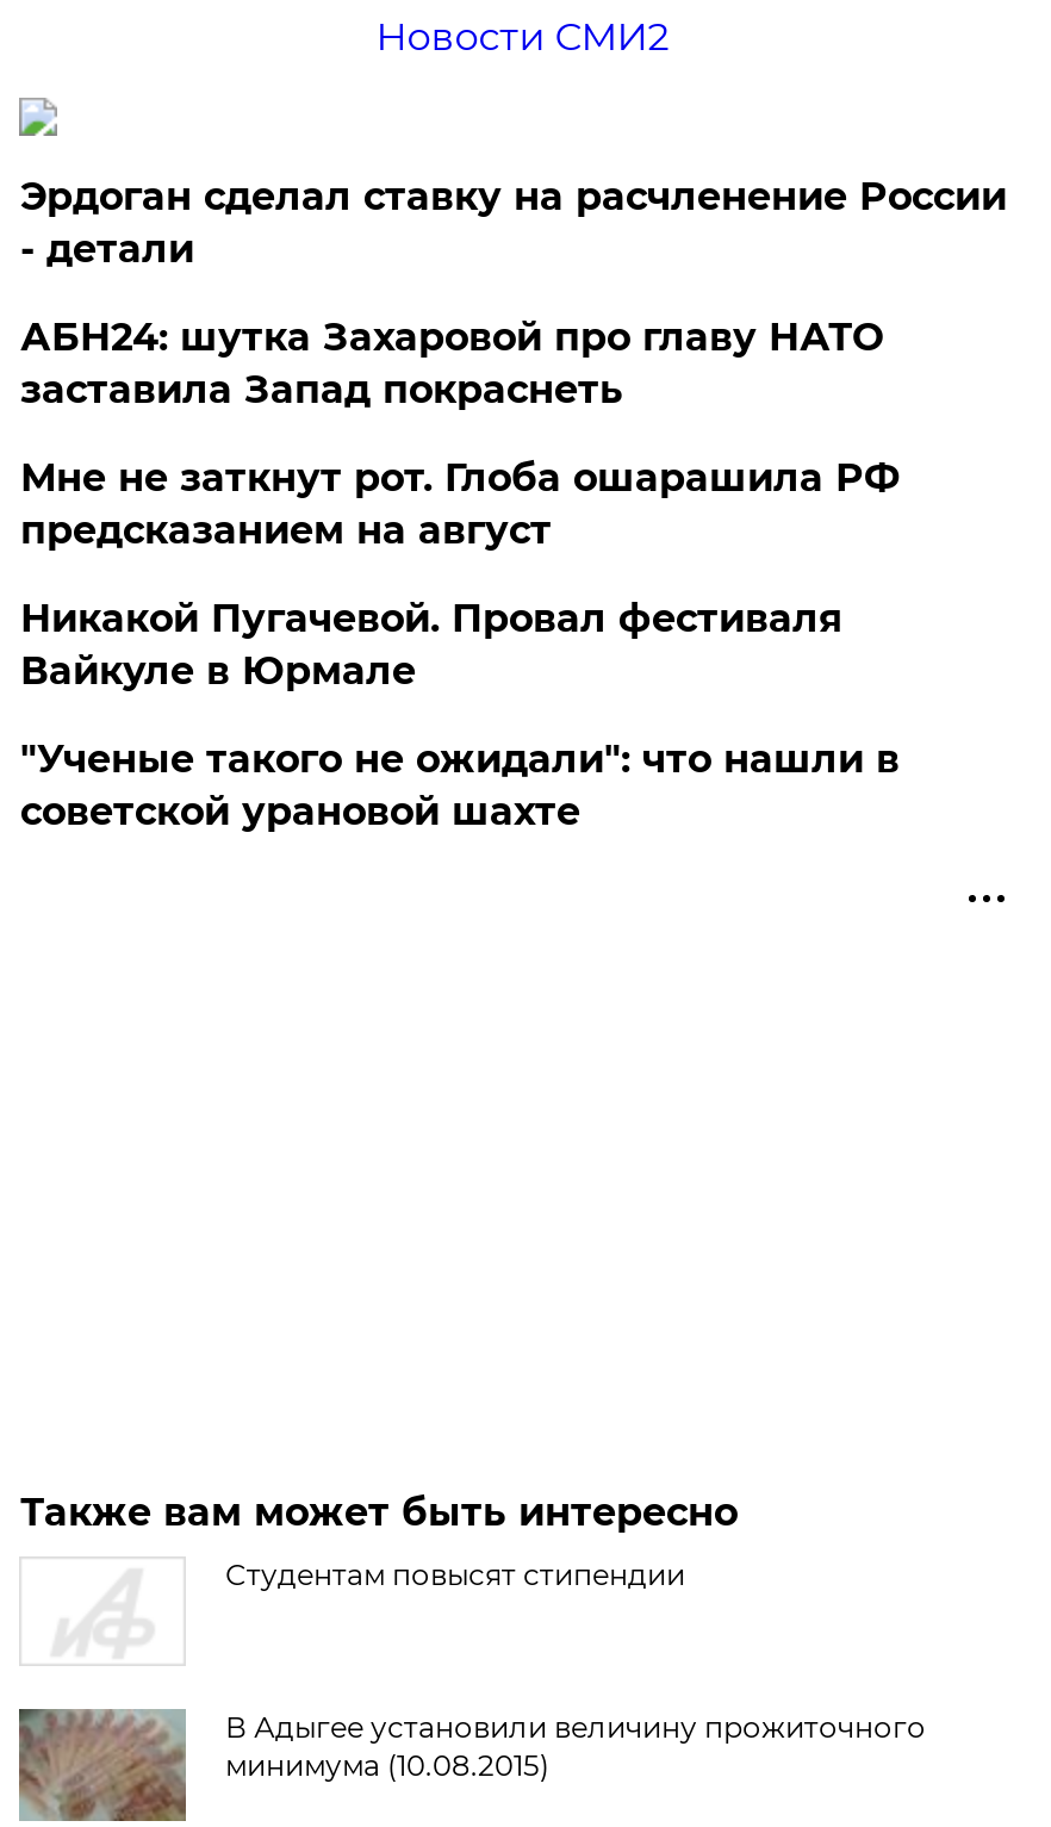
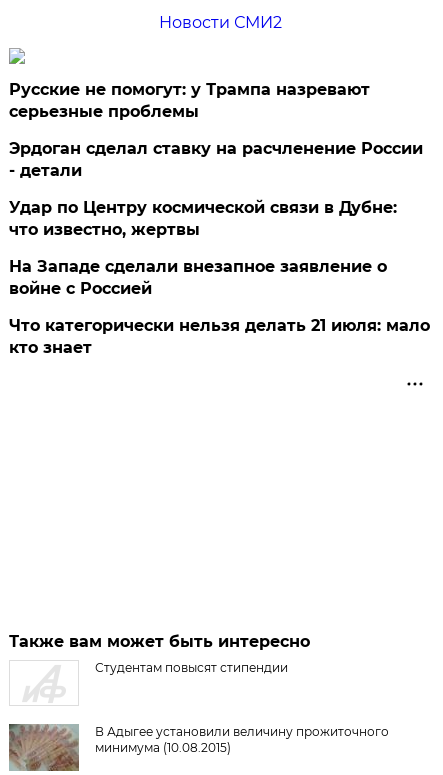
+ Русские не помогут: у Трампа назревают
+ серьезные проблемы

moved down: Эрдоган сделал ставку на расчленение России | - детали

- АБН24: шутка Захаровой про главу НАТО
- заставила Запад покраснеть
- Мне не заткнут рот. Глоба ошарашила РФ
- предсказанием на август
- Никакой Пугачевой. Провал фестиваля
- Вайкуле в Юрмале
- "Ученые такого не ожидали": что нашли в
- советской урановой шахте
+ Удар по Центру космической связи в Дубне:
+ что известно, жертвы
+ На Западе сделали внезапное заявление о
+ войне с Россией
+ Что категорически нельзя делать 21 июля: мало
+ кто знает
